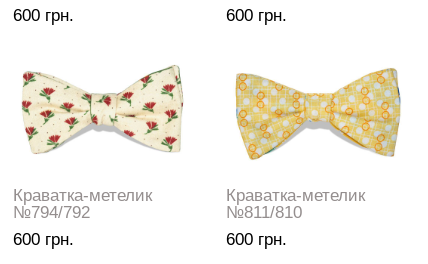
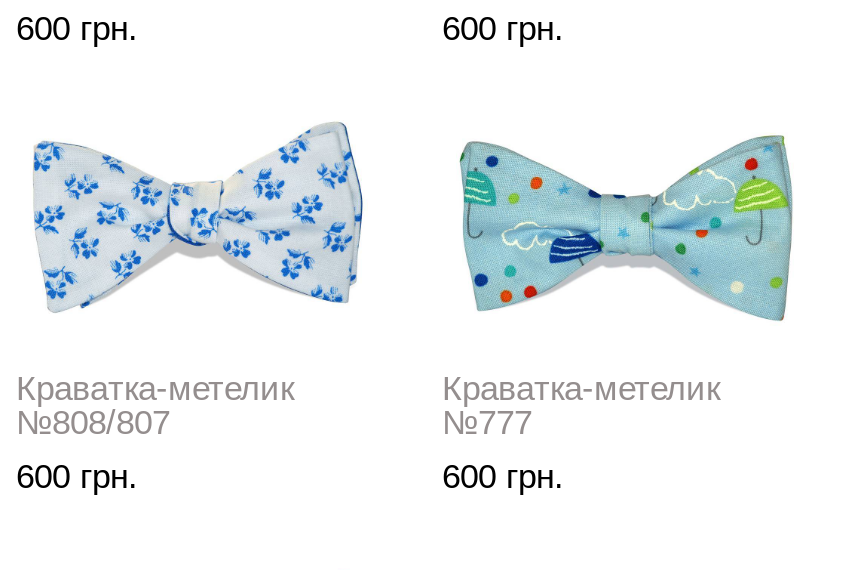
- [image]
+ [image]

- [image]
+ [image]

- №794/792
+ №808/807

- №811/810
+ №777
